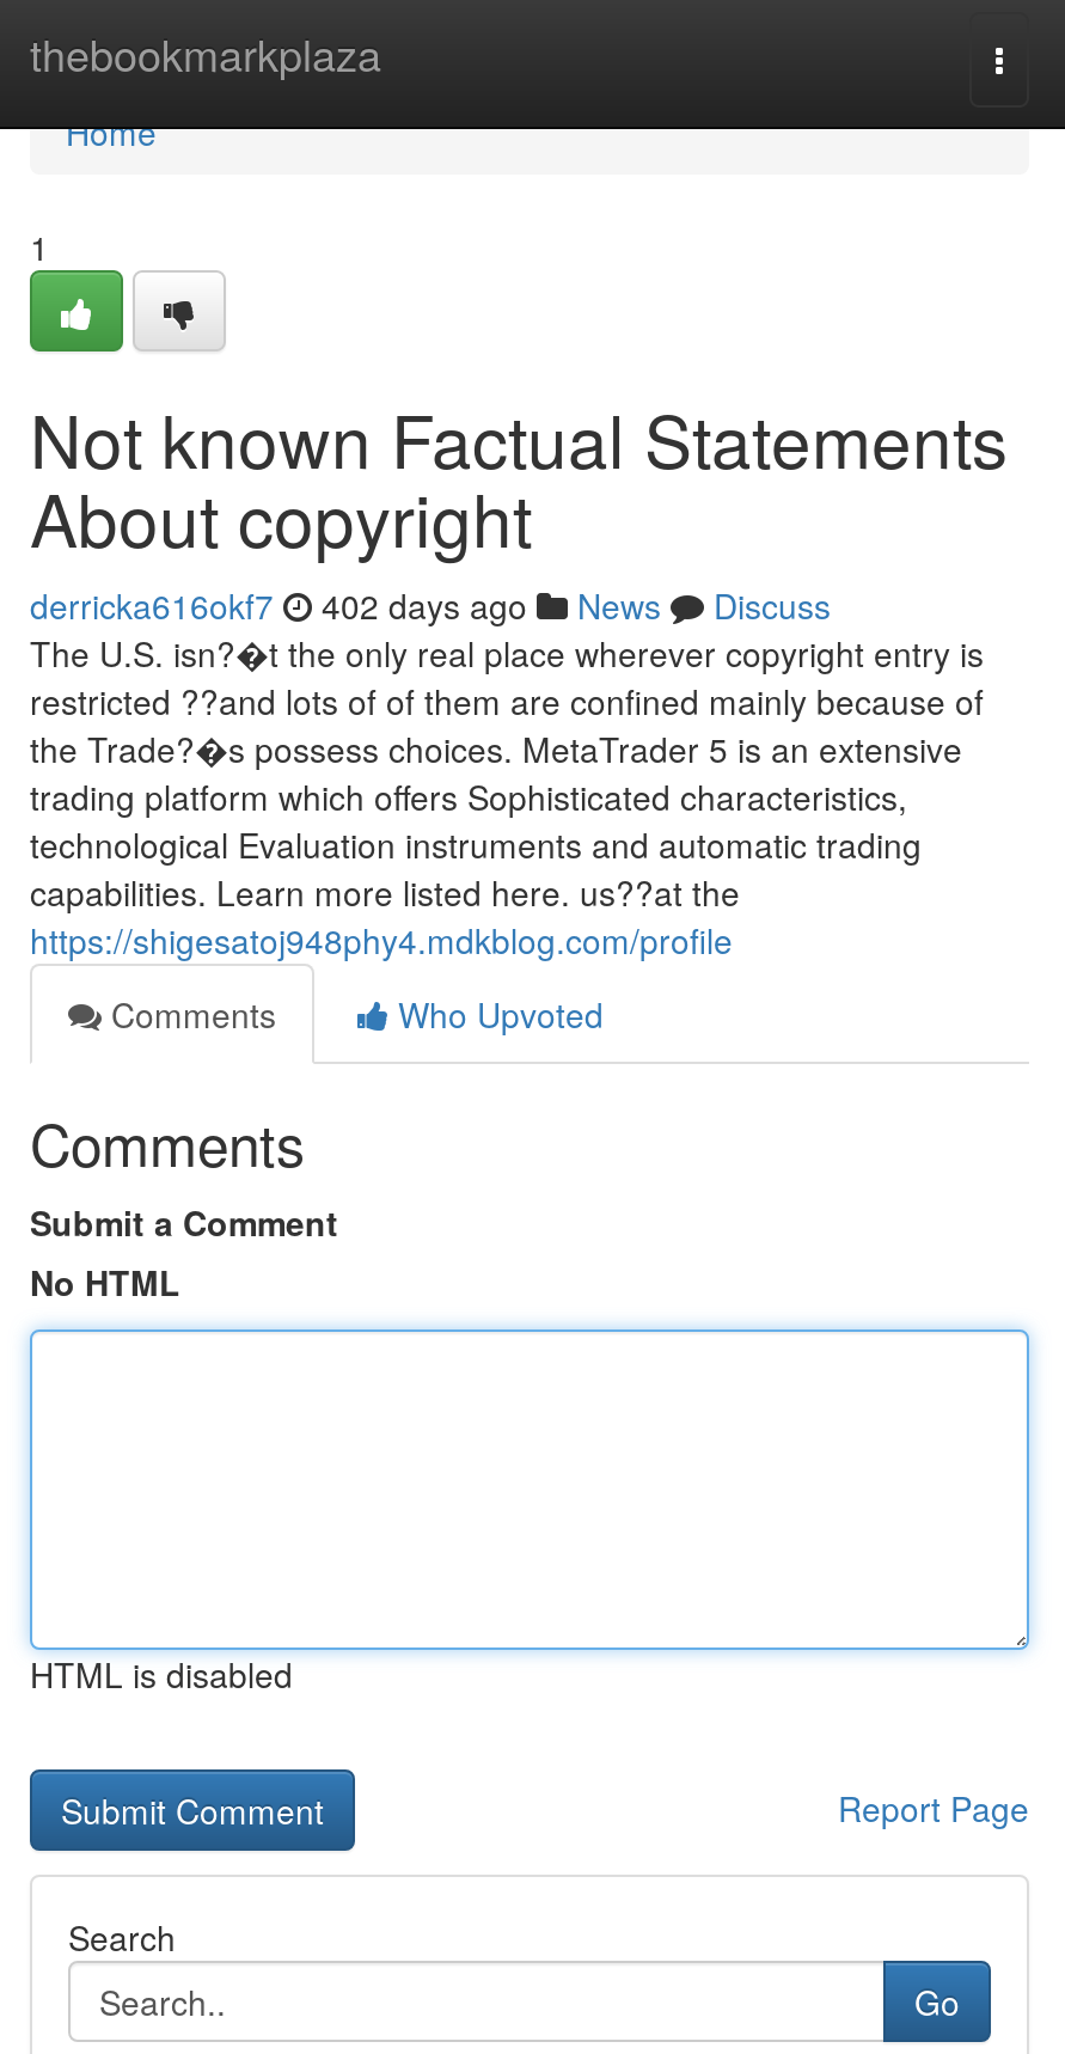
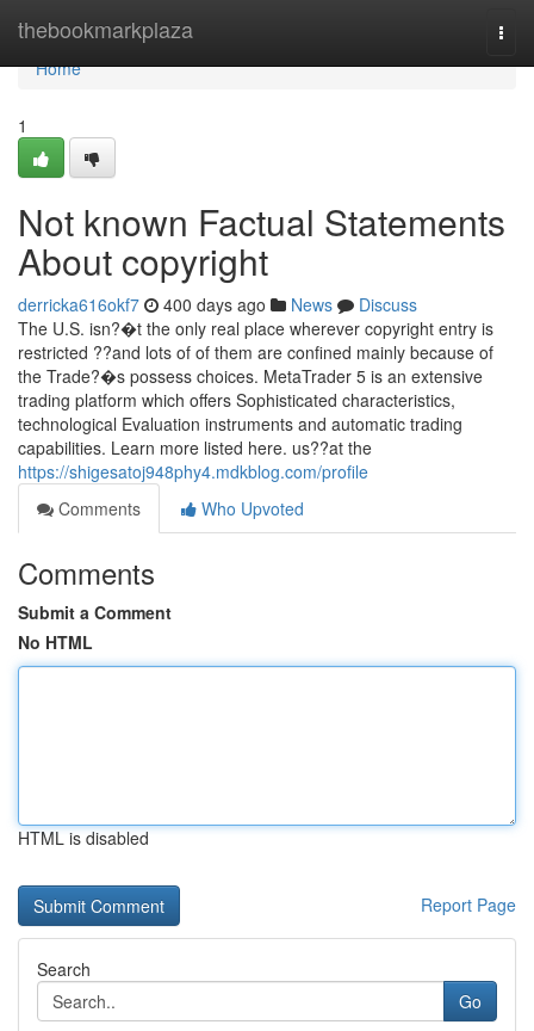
- derricka616okf7 402 days ago News Discuss
+ derricka616okf7 400 days ago News Discuss
